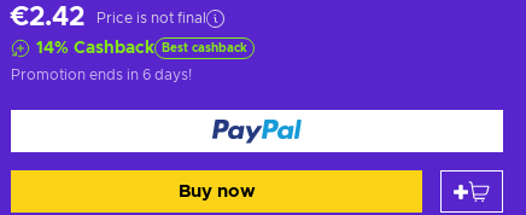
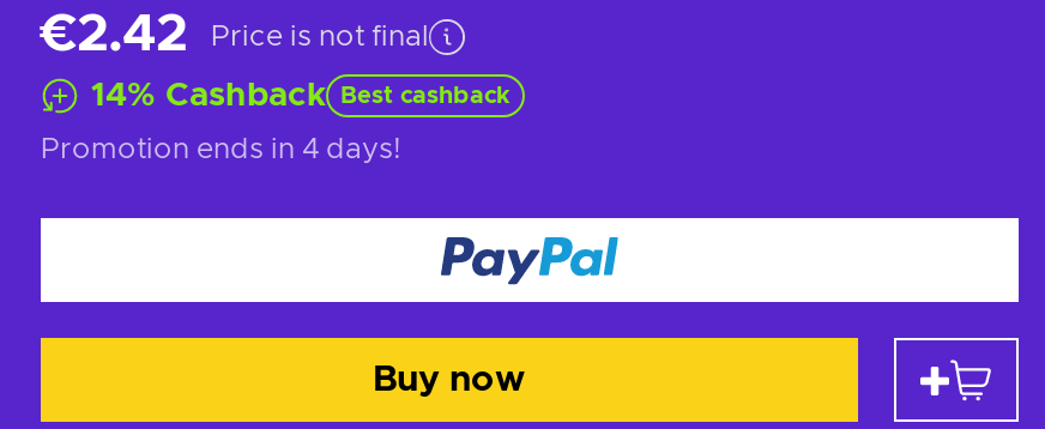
- Promotion ends in 6 days!
+ Promotion ends in 4 days!
